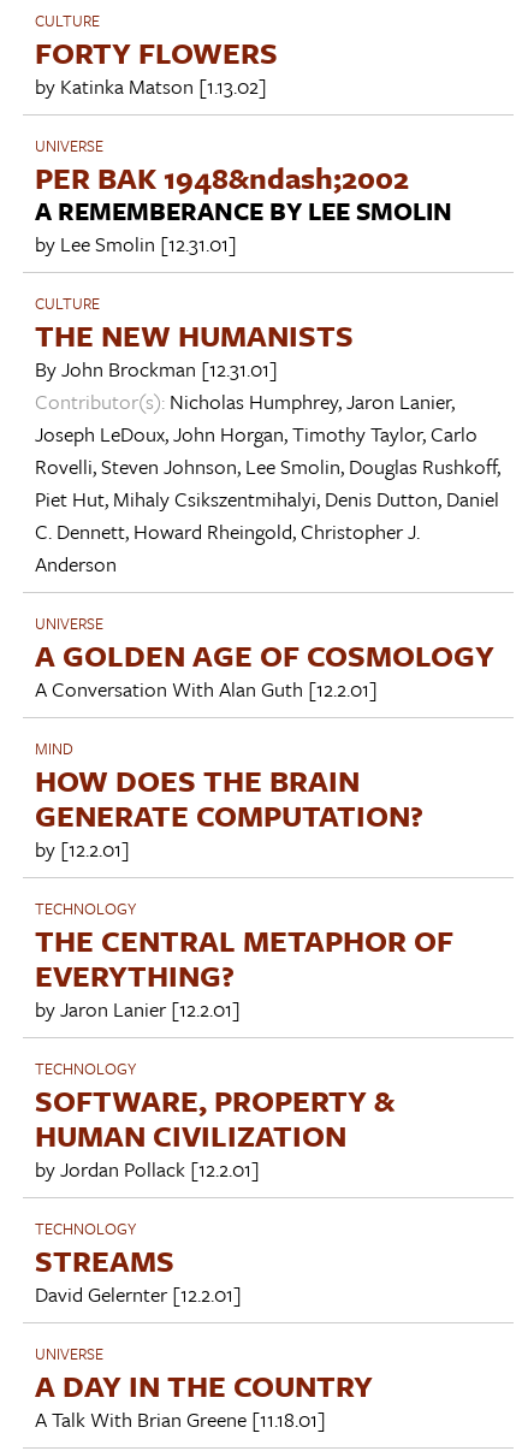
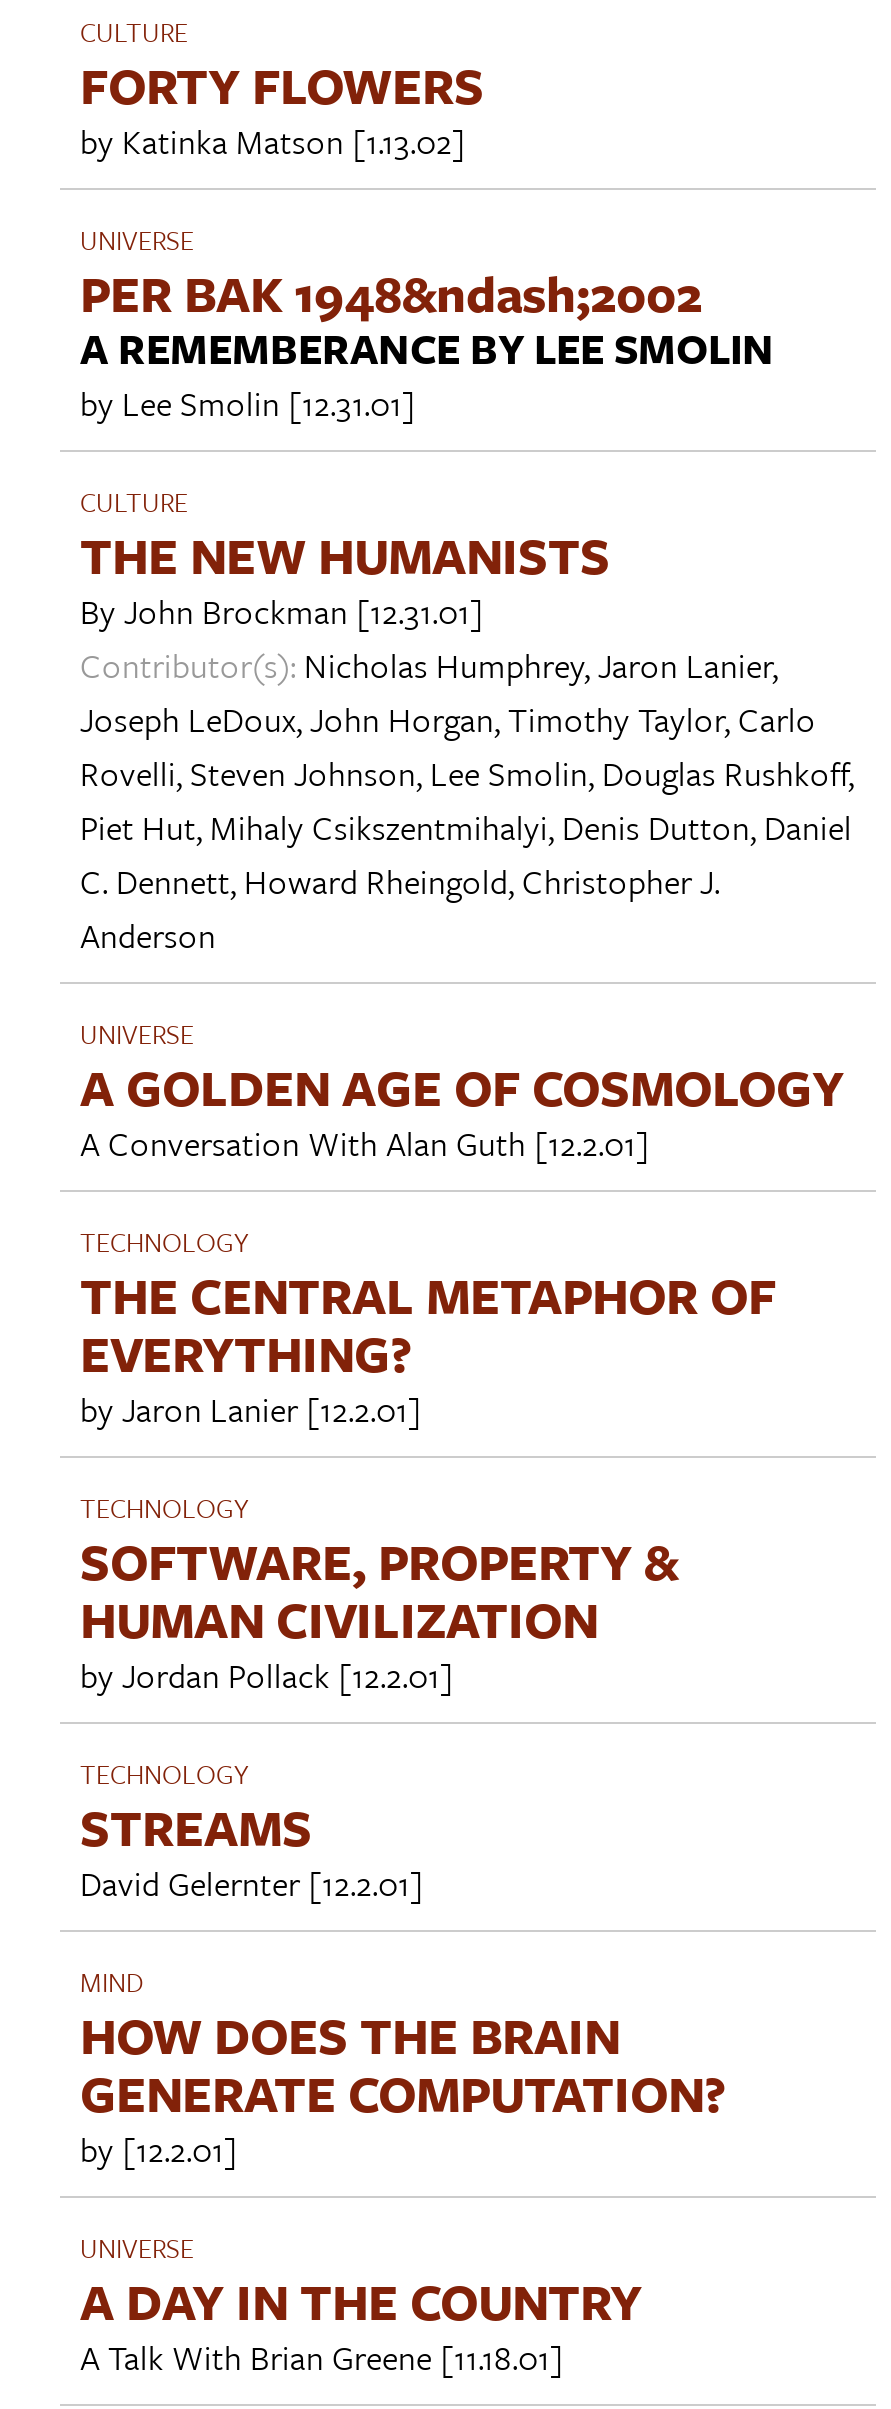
moved down: MIND | HOW DOES THE BRAIN | GENERATE COMPUTATION? | by [12.2.01]

moved up: TECHNOLOGY | THE CENTRAL METAPHOR OF | EVERYTHING? | ... | STREAMS | David Gelernter [12.2.01]
